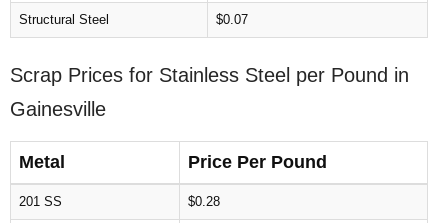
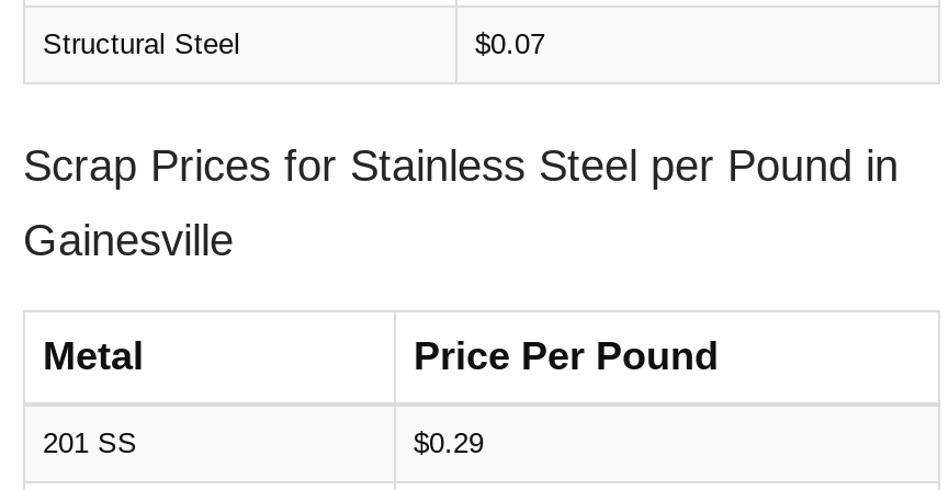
- $0.28
+ $0.29
